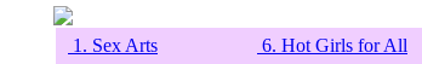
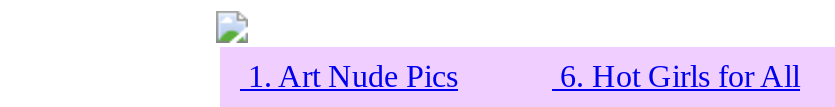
- 1. Sex Arts
+ 1. Art Nude Pics
